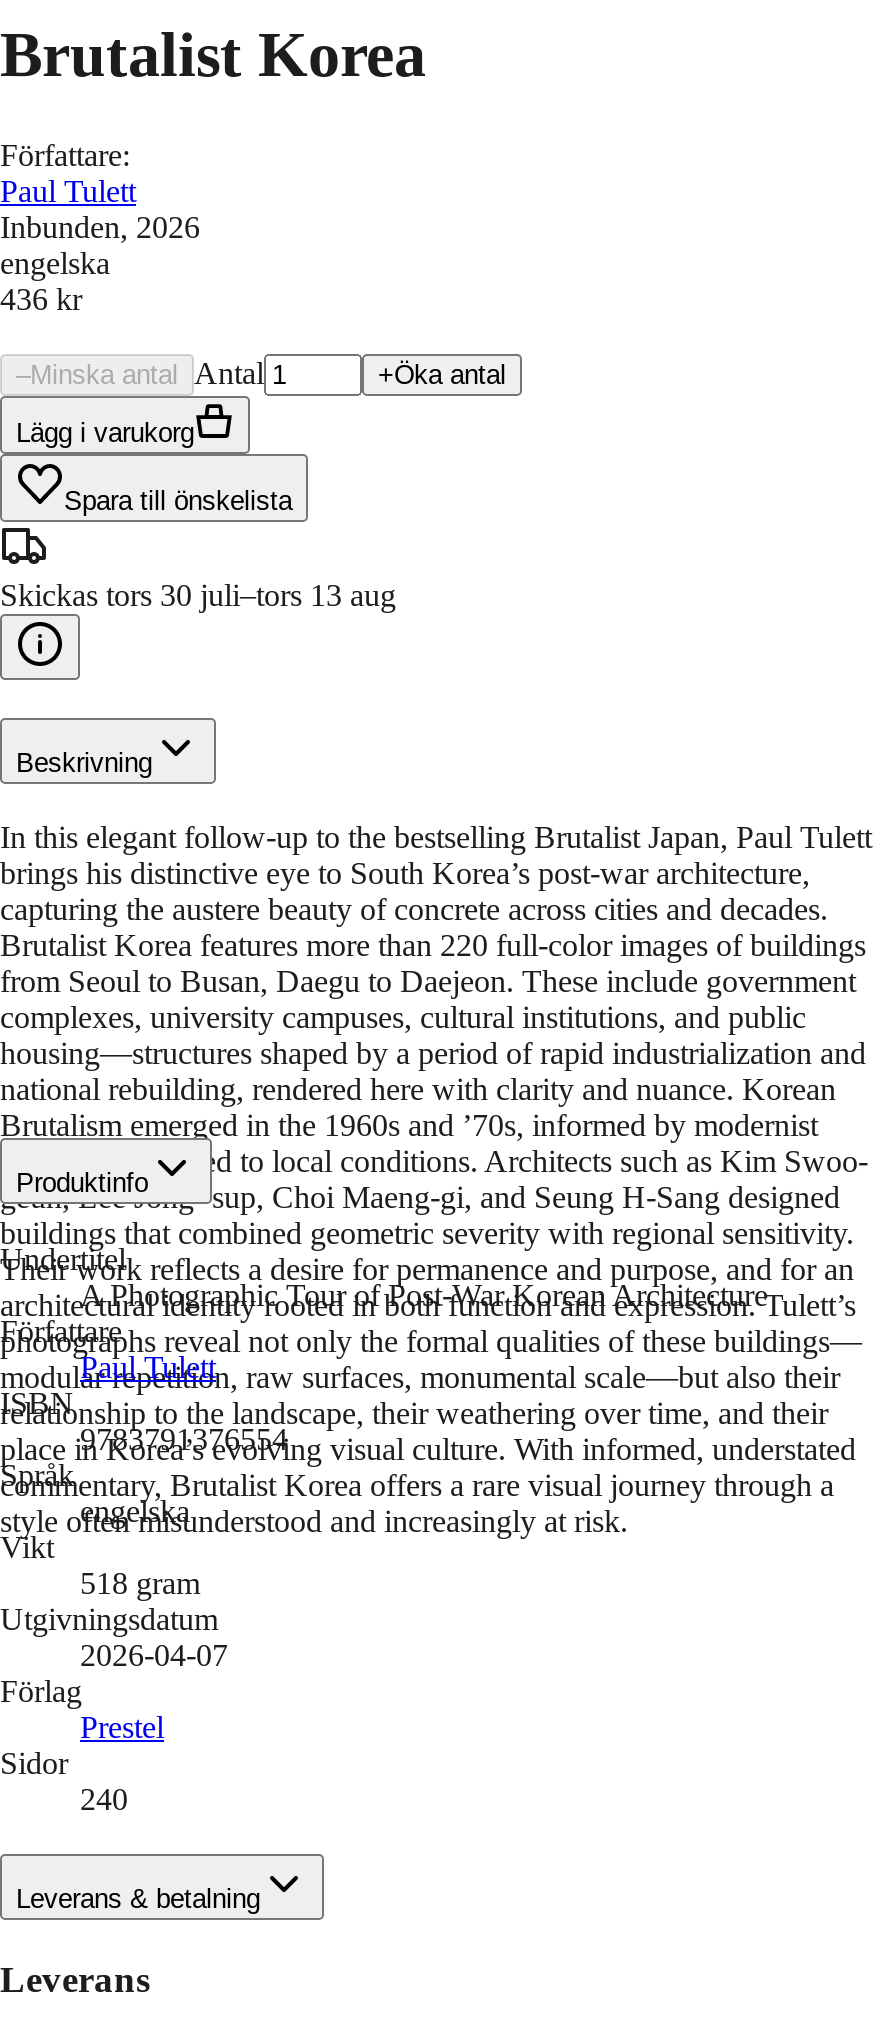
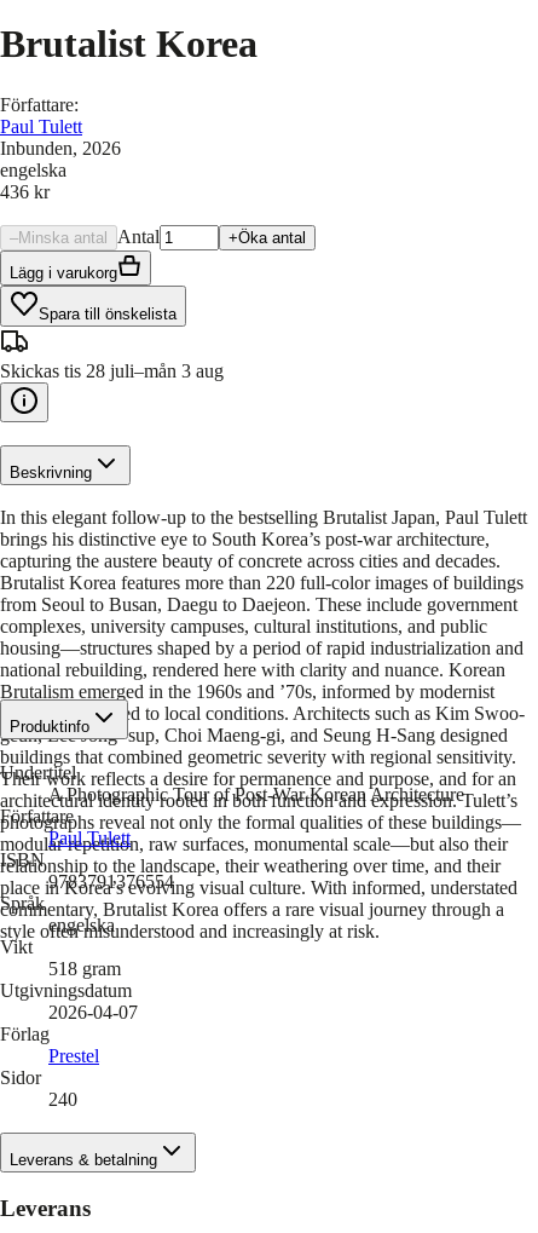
- Skickas tors 30 juli–tors 13 aug
+ Skickas tis 28 juli–mån 3 aug
